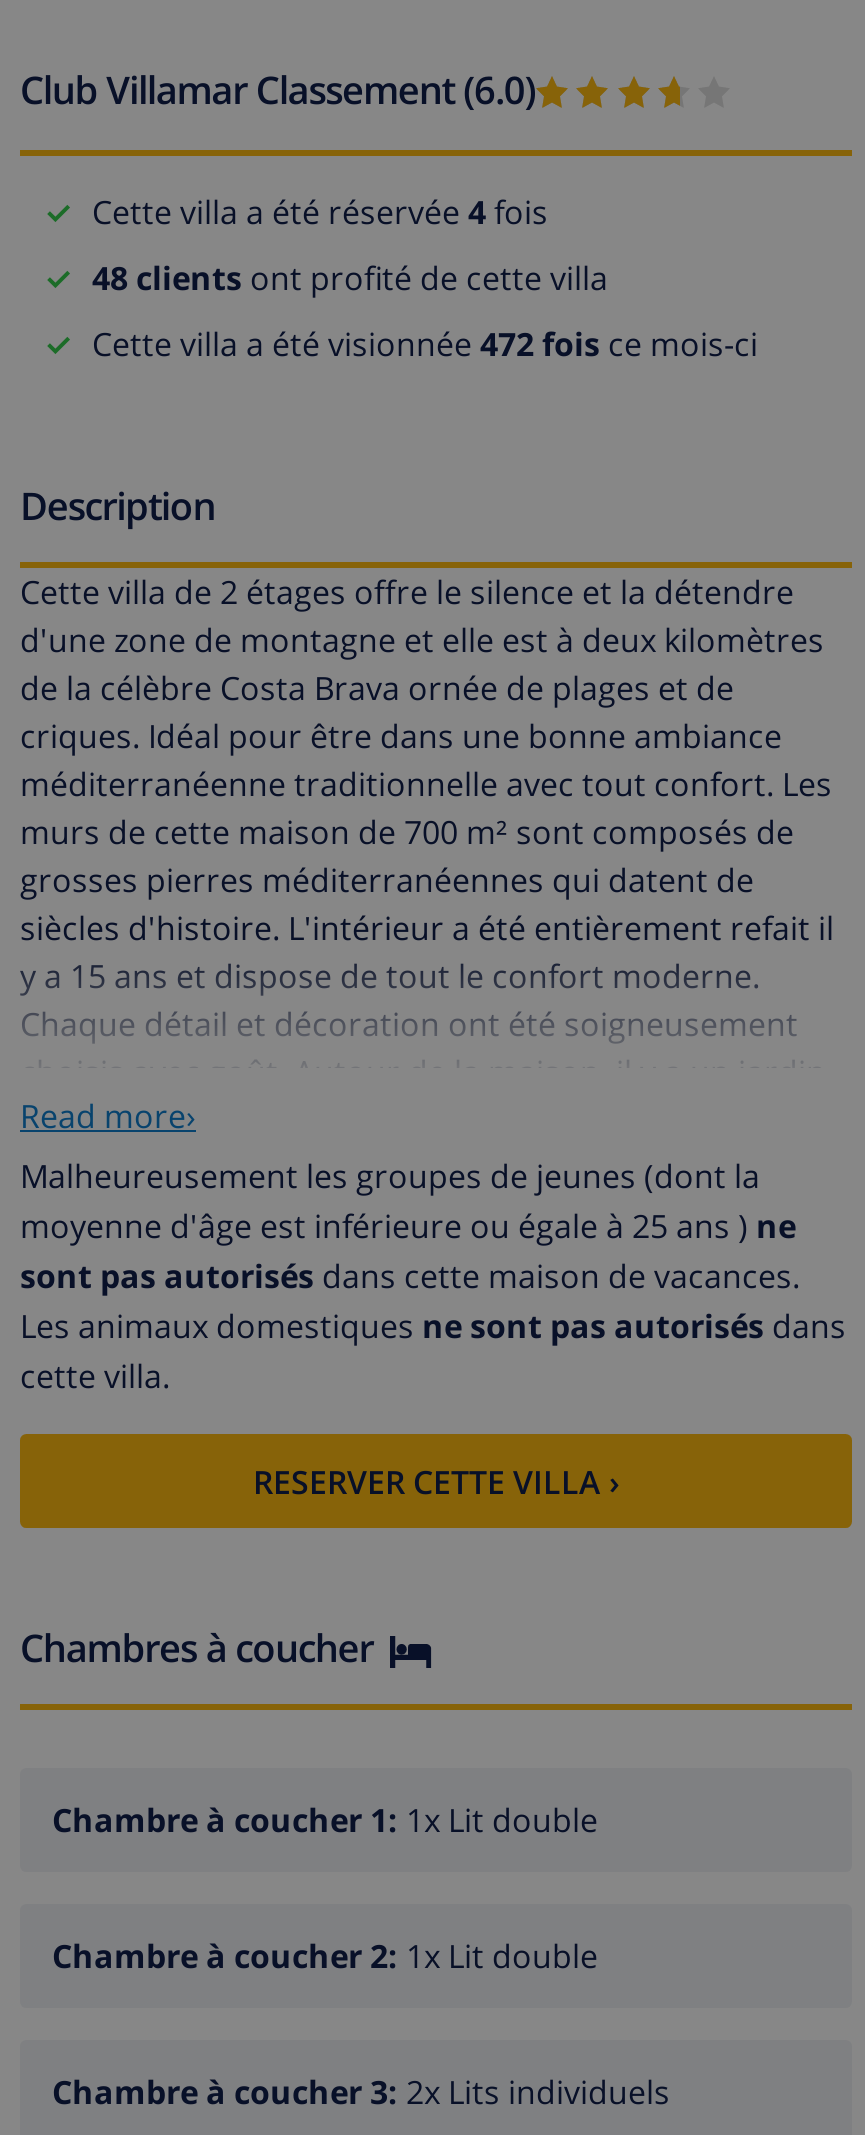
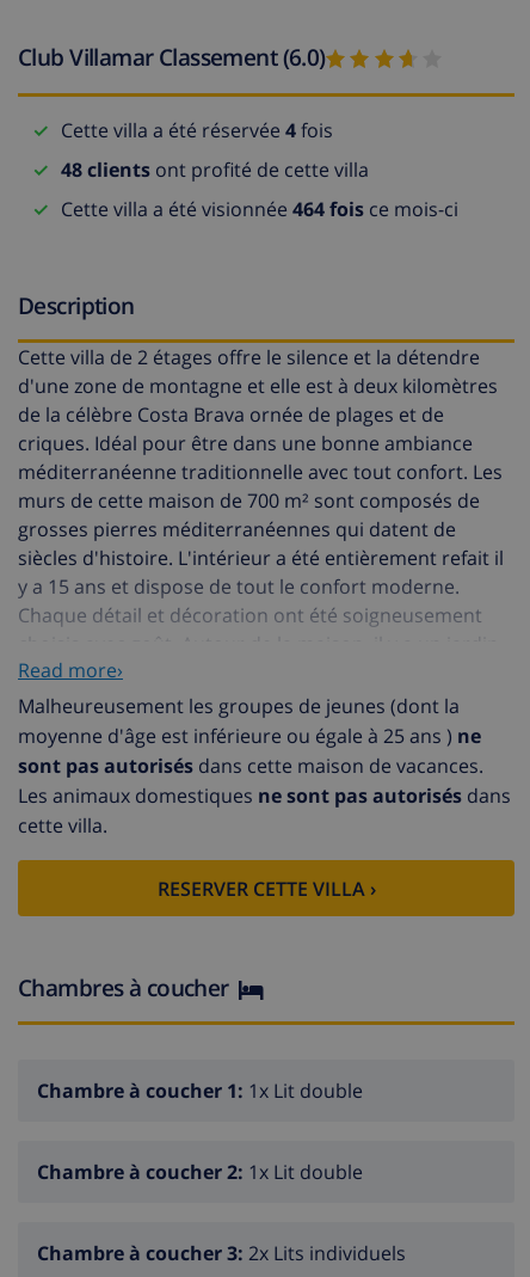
- Cette villa a été visionnée 472 fois ce mois-ci
+ Cette villa a été visionnée 464 fois ce mois-ci
